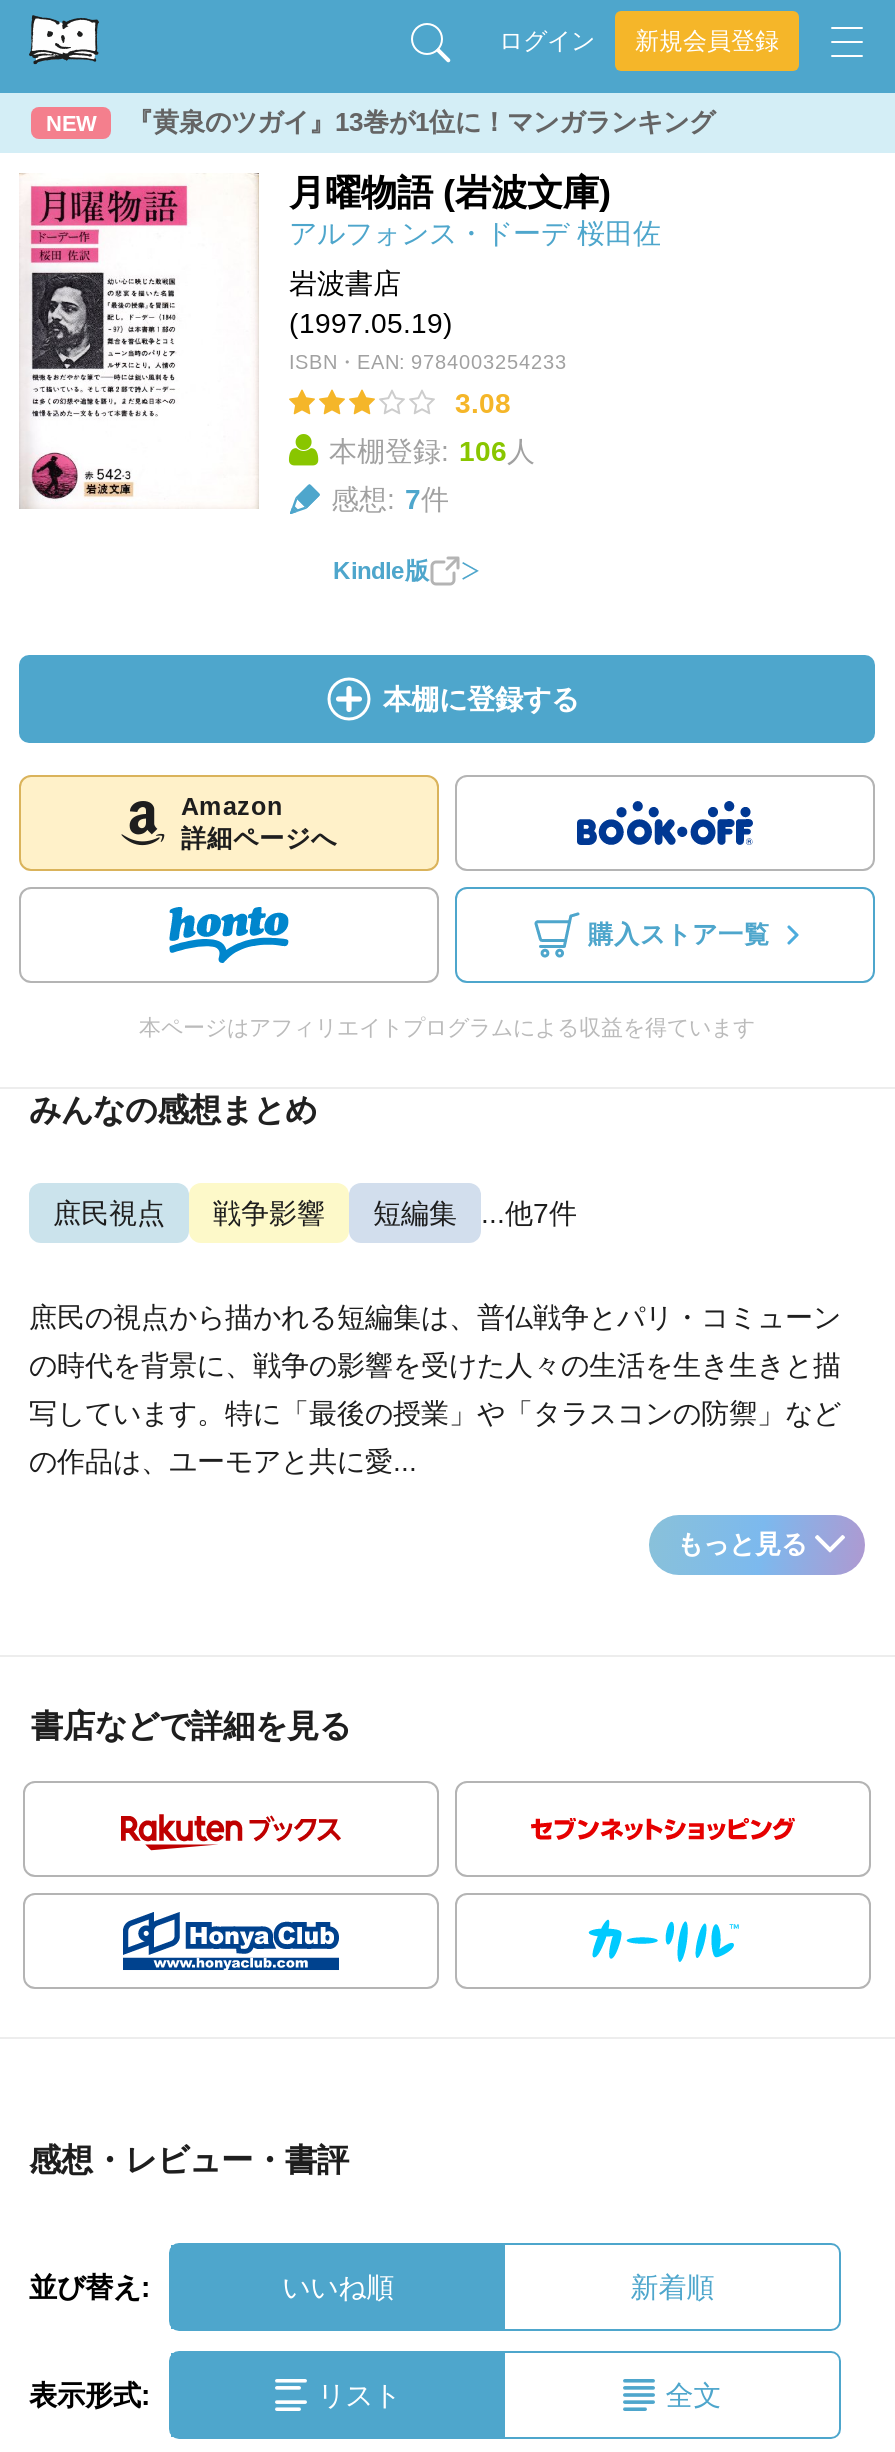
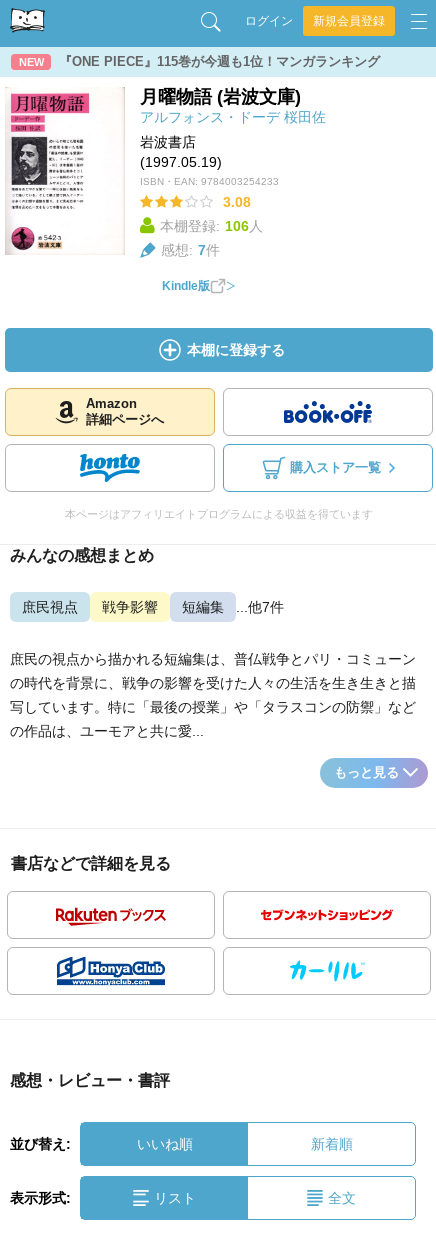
- 『黄泉のツガイ』13巻が1位に！マンガランキング
+ 『ONE PIECE』115巻が今週も1位！マンガランキング
